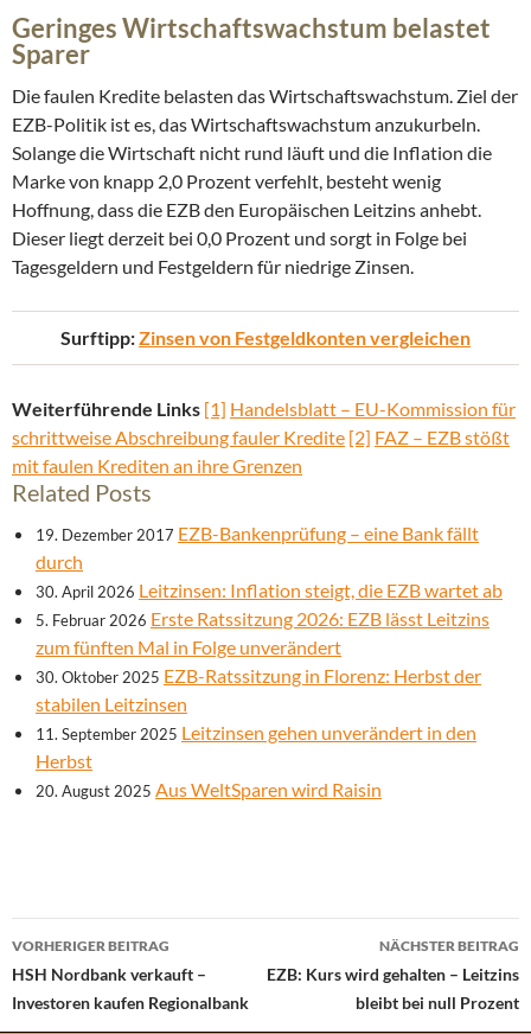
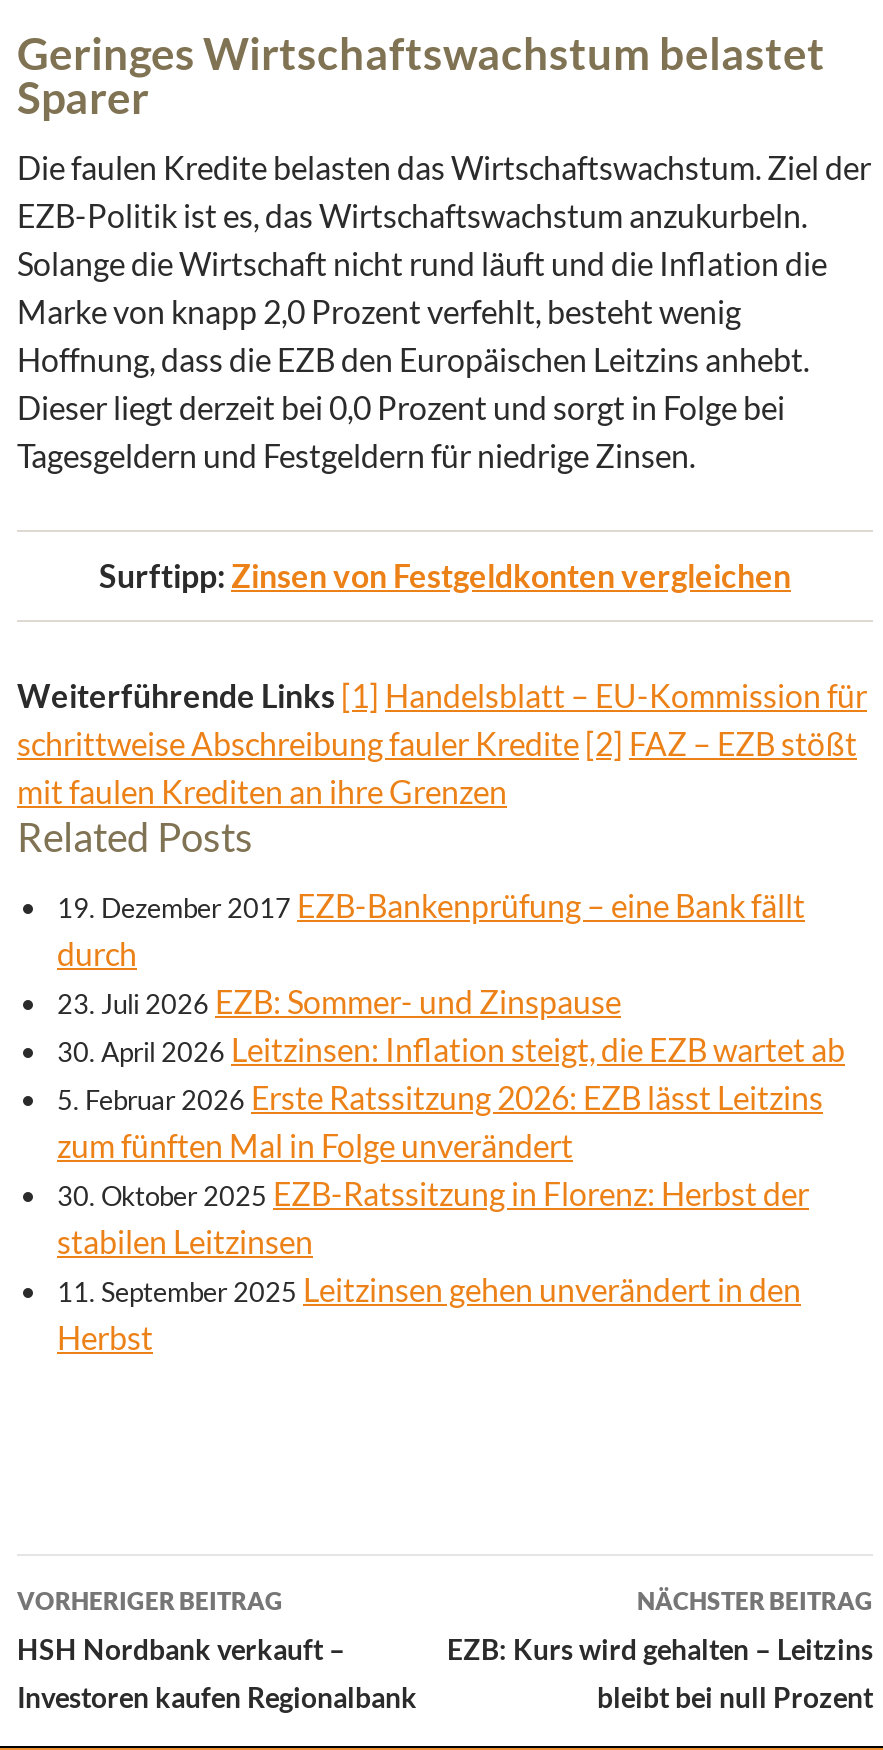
+ 23. Juli 2026 EZB: Sommer- und Zinspause

moved down: 30. April 2026 Leitzinsen: Inflation steigt, die EZB wartet ab | 5. Februar 2026 Erste Ratssitzung 2026: EZB lässt Leitzins | zum fünften Mal in Folge unverändert | 30. Oktober 2025 EZB-Ratssitzung in Florenz: Herbst der | stabilen Leitzinsen | 11. September 2025 Leitzinsen gehen unverändert in den | Herbst

- 20. August 2025 Aus WeltSparen wird Raisin
